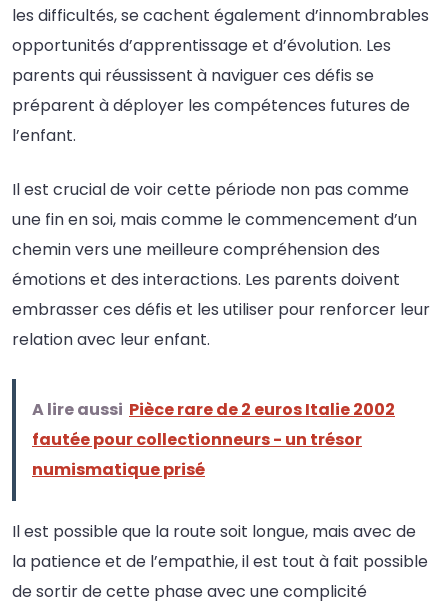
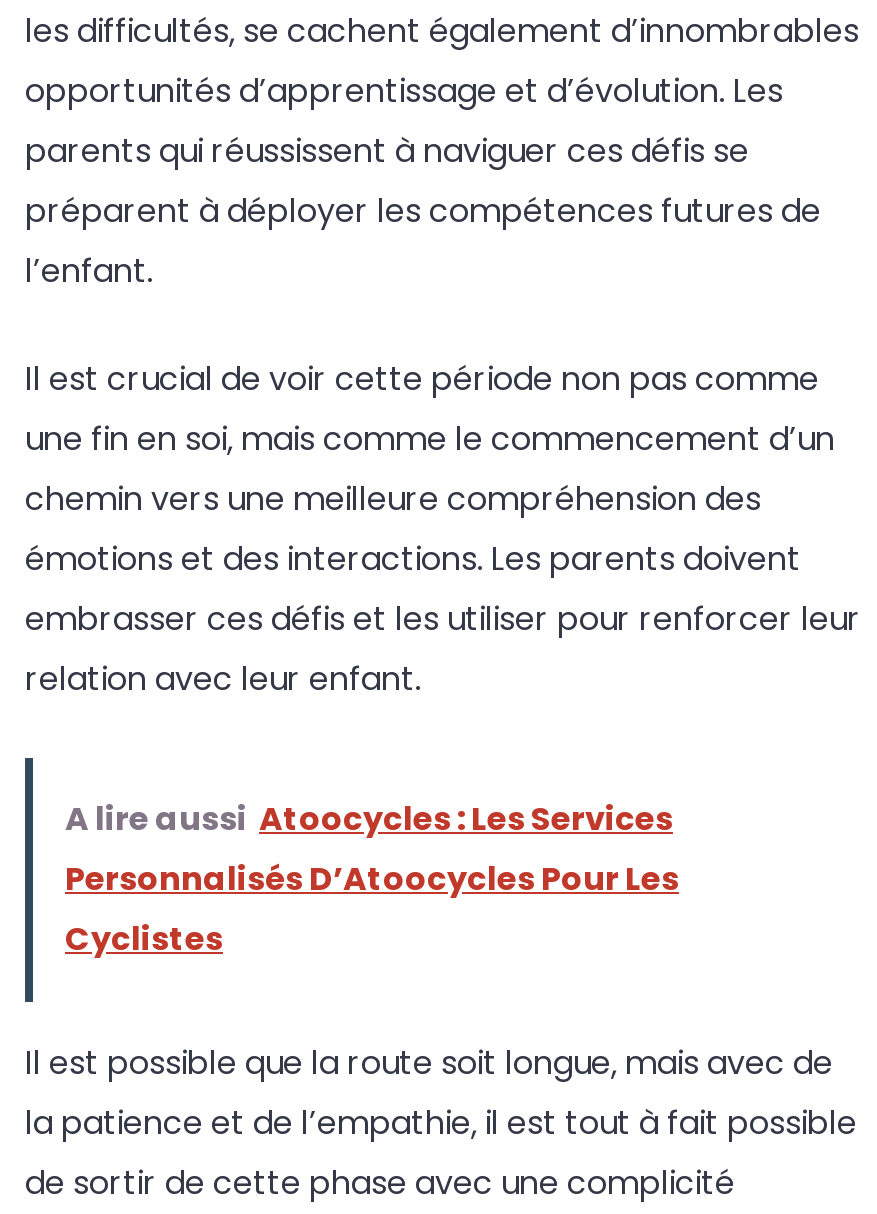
- A lire aussi Pièce rare de 2 euros Italie 2002
- fautée pour collectionneurs - un trésor
- numismatique prisé
+ A lire aussi Atoocycles : Les Services
+ Personnalisés D’Atoocycles Pour Les
+ Cyclistes
